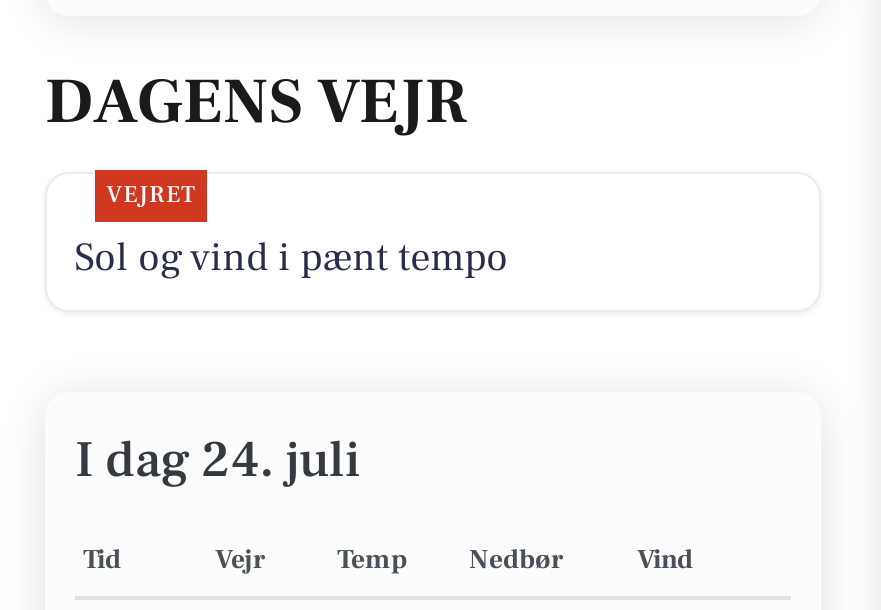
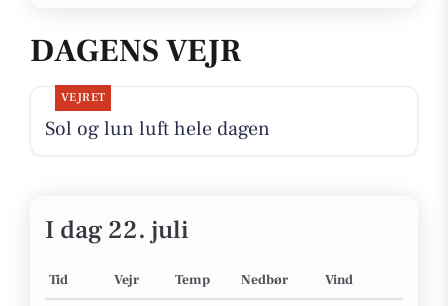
- Sol og vind i pænt tempo
+ Sol og lun luft hele dagen

- I dag 24. juli
+ I dag 22. juli
